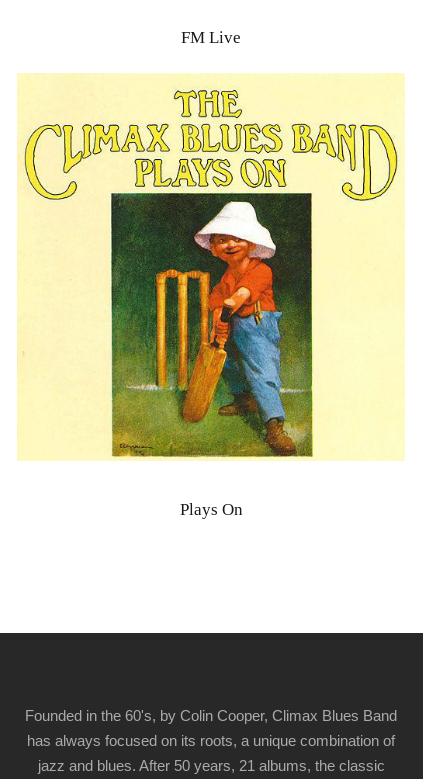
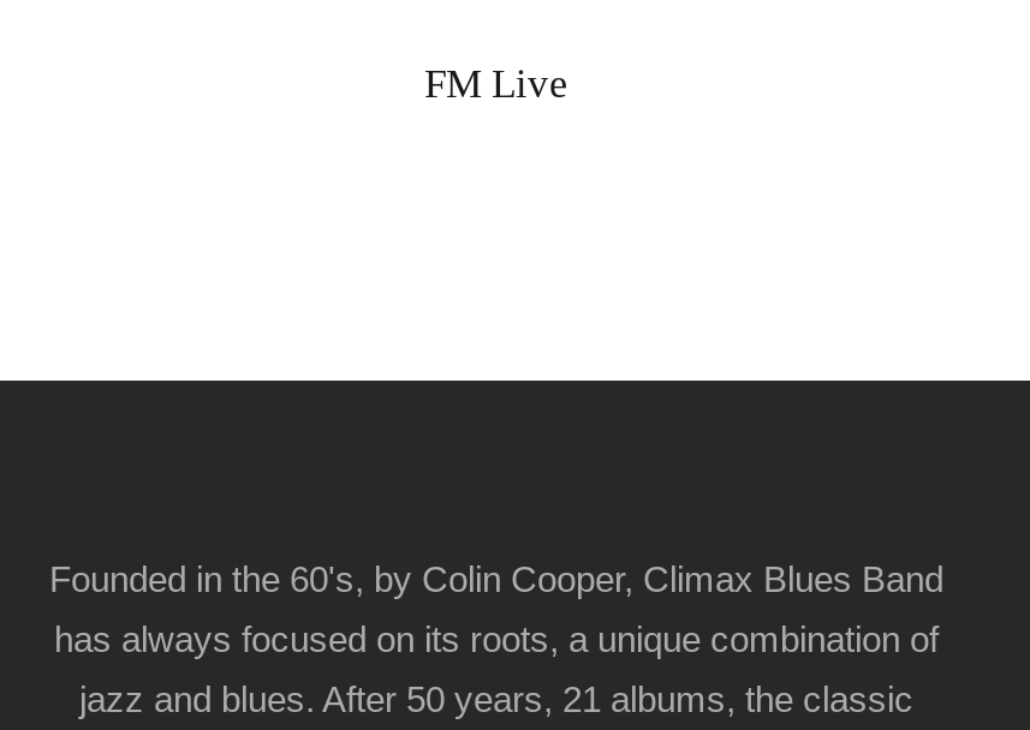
- [image]
- Plays On
